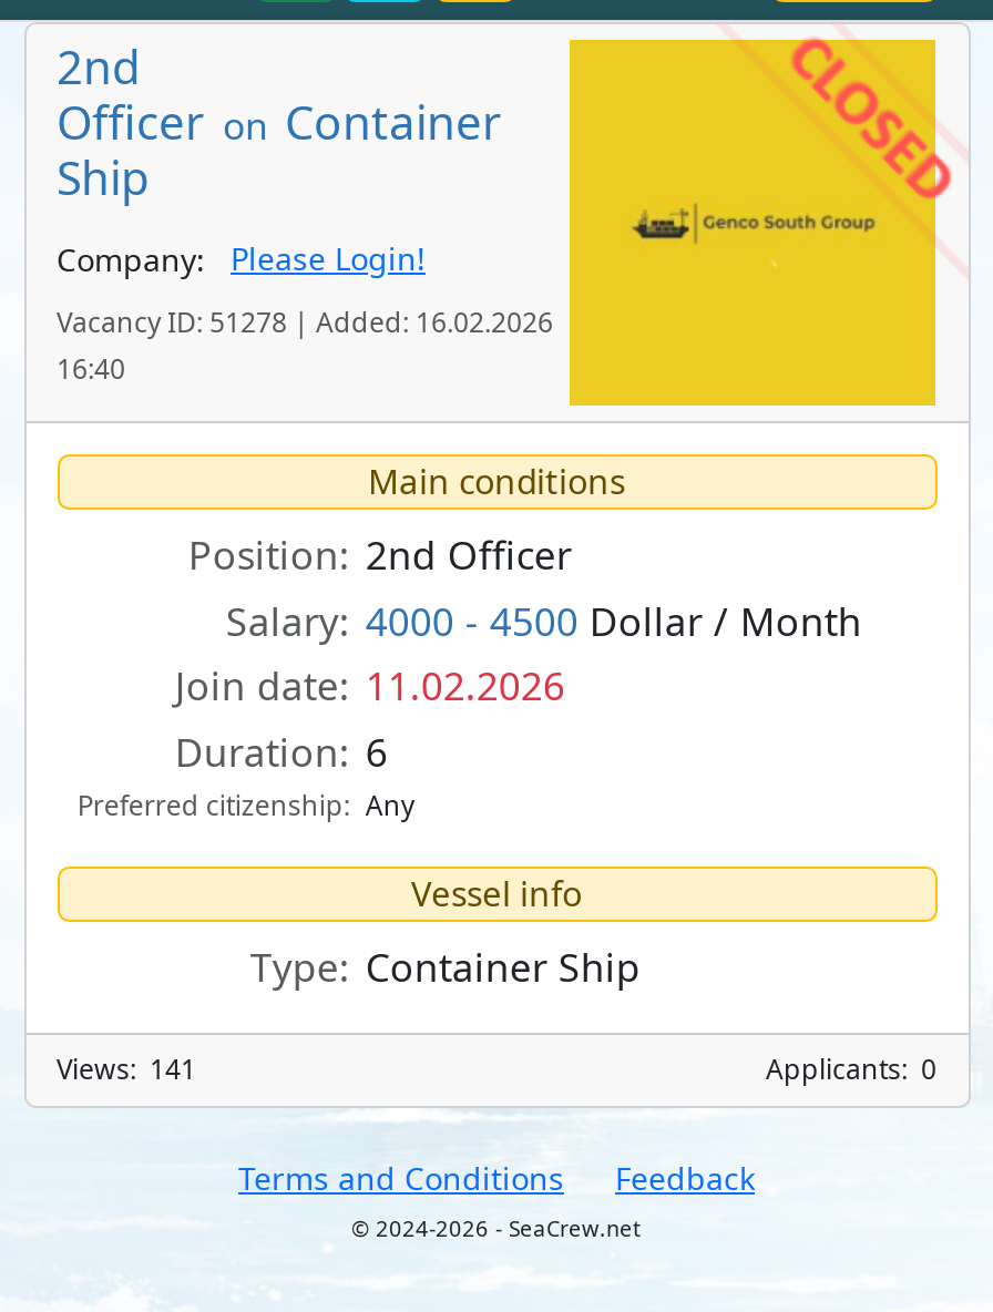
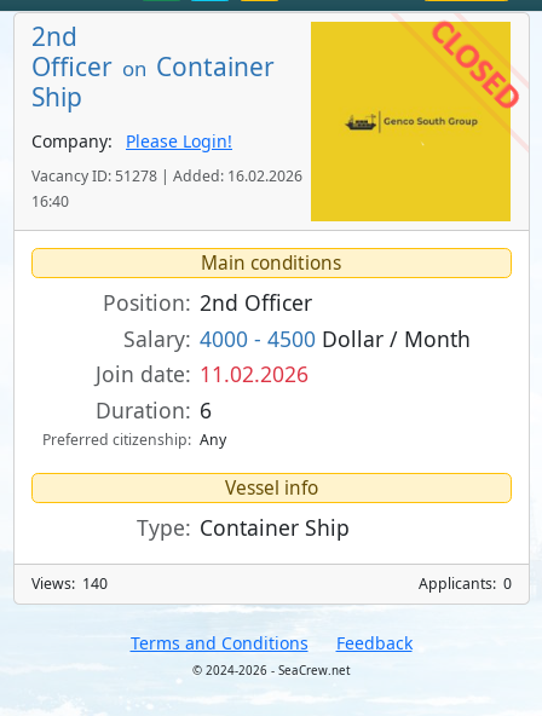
- Views: 141
+ Views: 140
